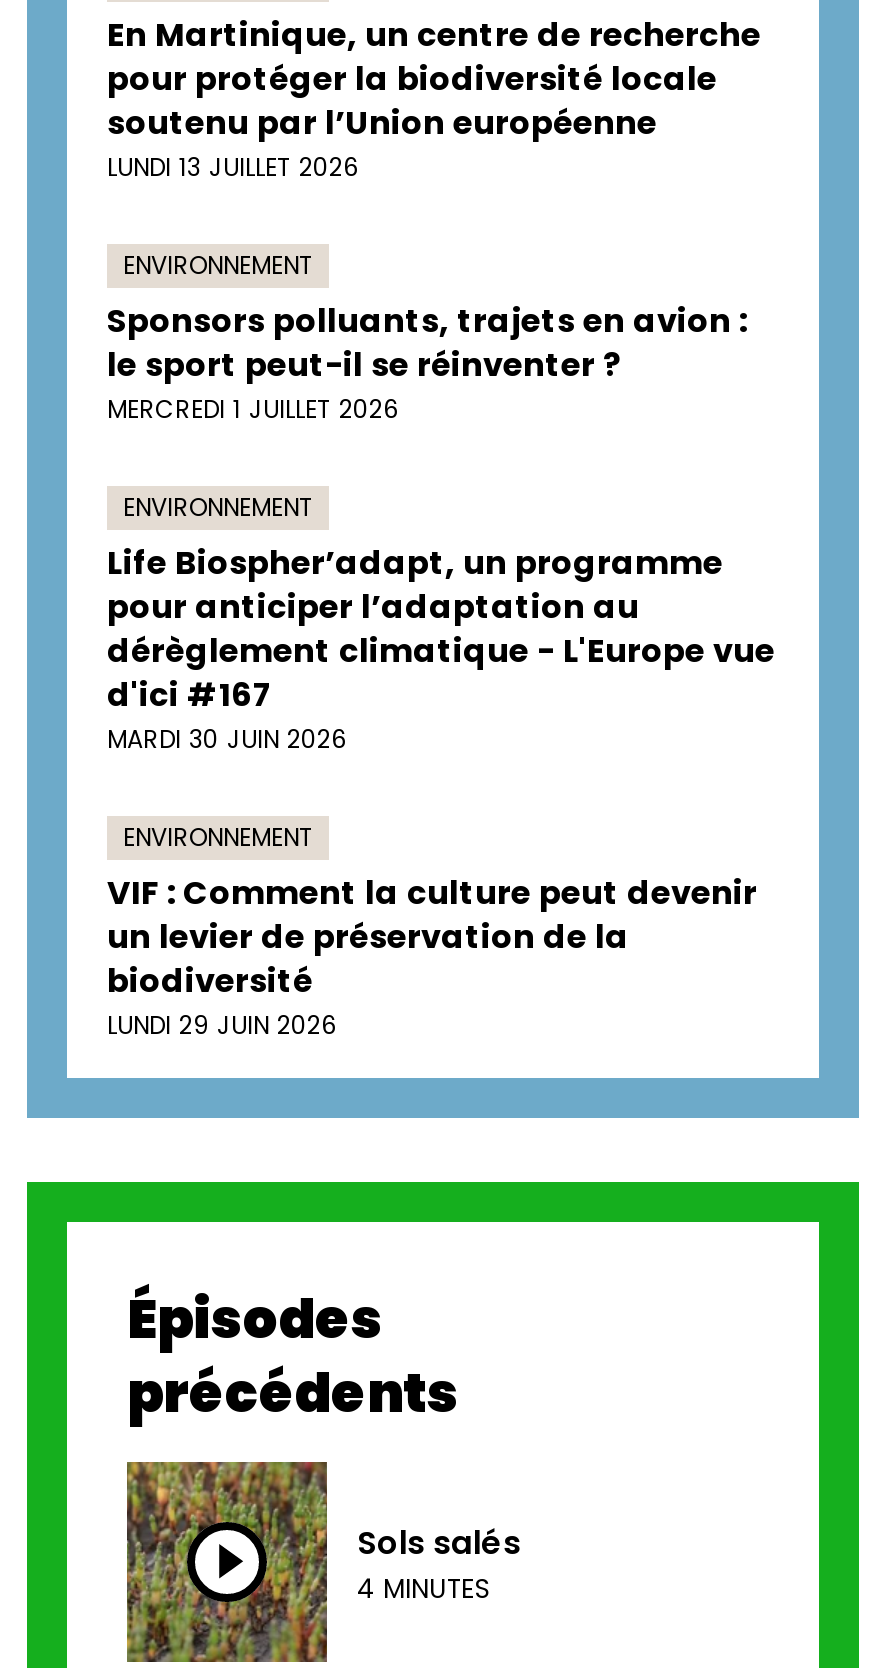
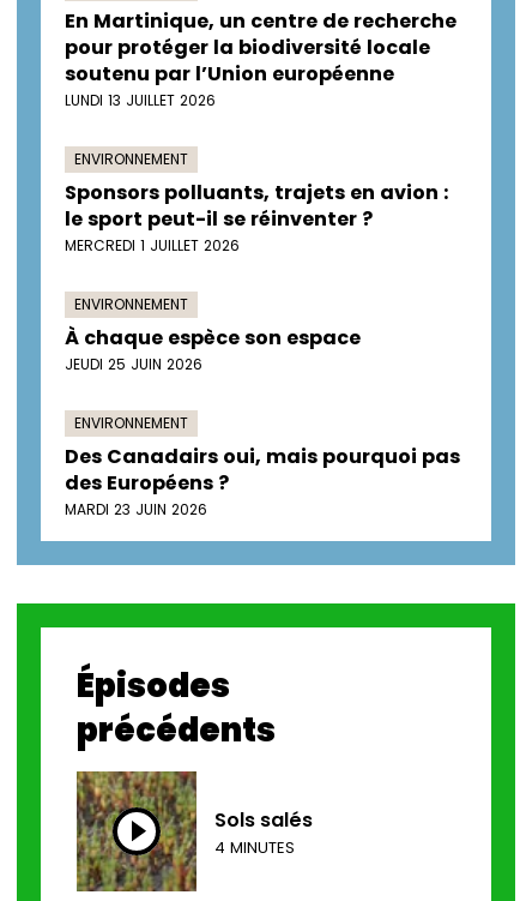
- Life Biospher’adapt, un programme
- pour anticiper l’adaptation au
- dérèglement climatique - L'Europe vue
- d'ici #167
- MARDI 30 JUIN 2026
+ À chaque espèce son espace
+ JEUDI 25 JUIN 2026

- VIF : Comment la culture peut devenir
- un levier de préservation de la
- biodiversité
- LUNDI 29 JUIN 2026
+ Des Canadairs oui, mais pourquoi pas
+ des Européens ?
+ MARDI 23 JUIN 2026
